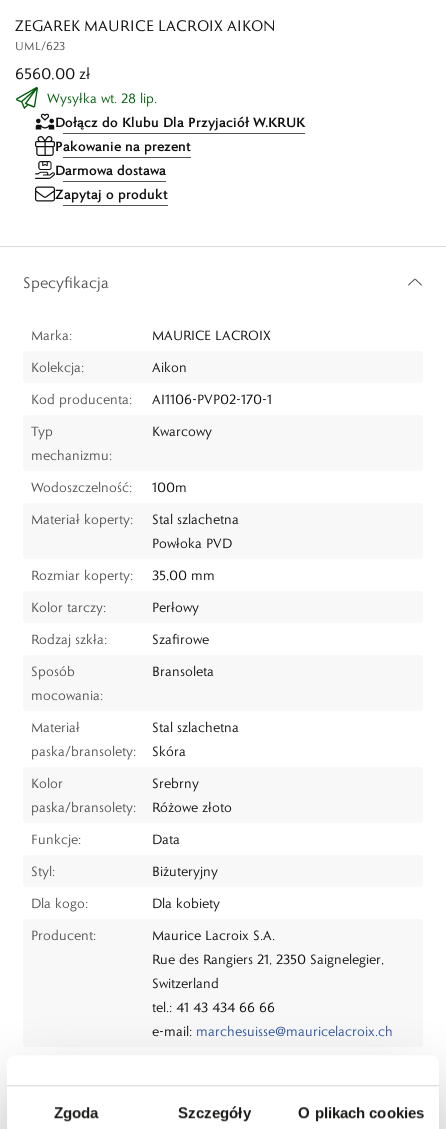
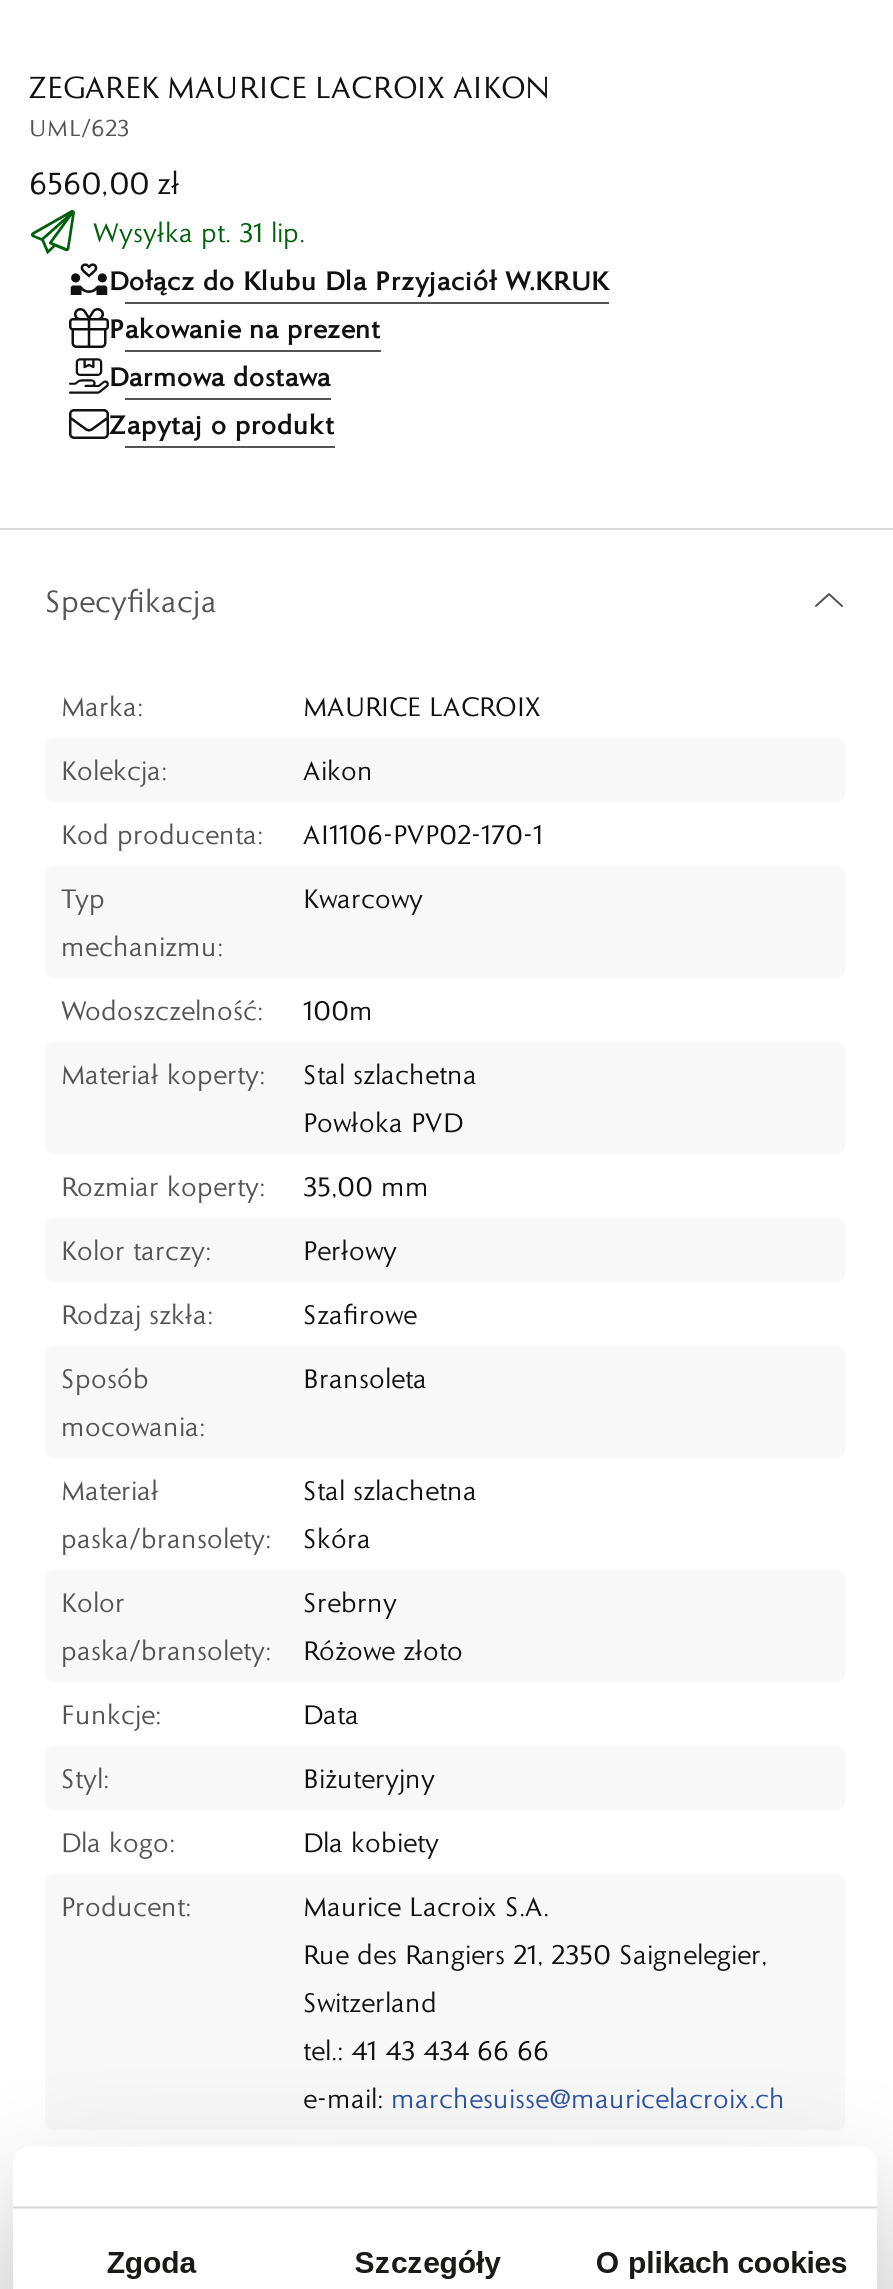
- Wysyłka wt. 28 lip.
+ Wysyłka pt. 31 lip.
